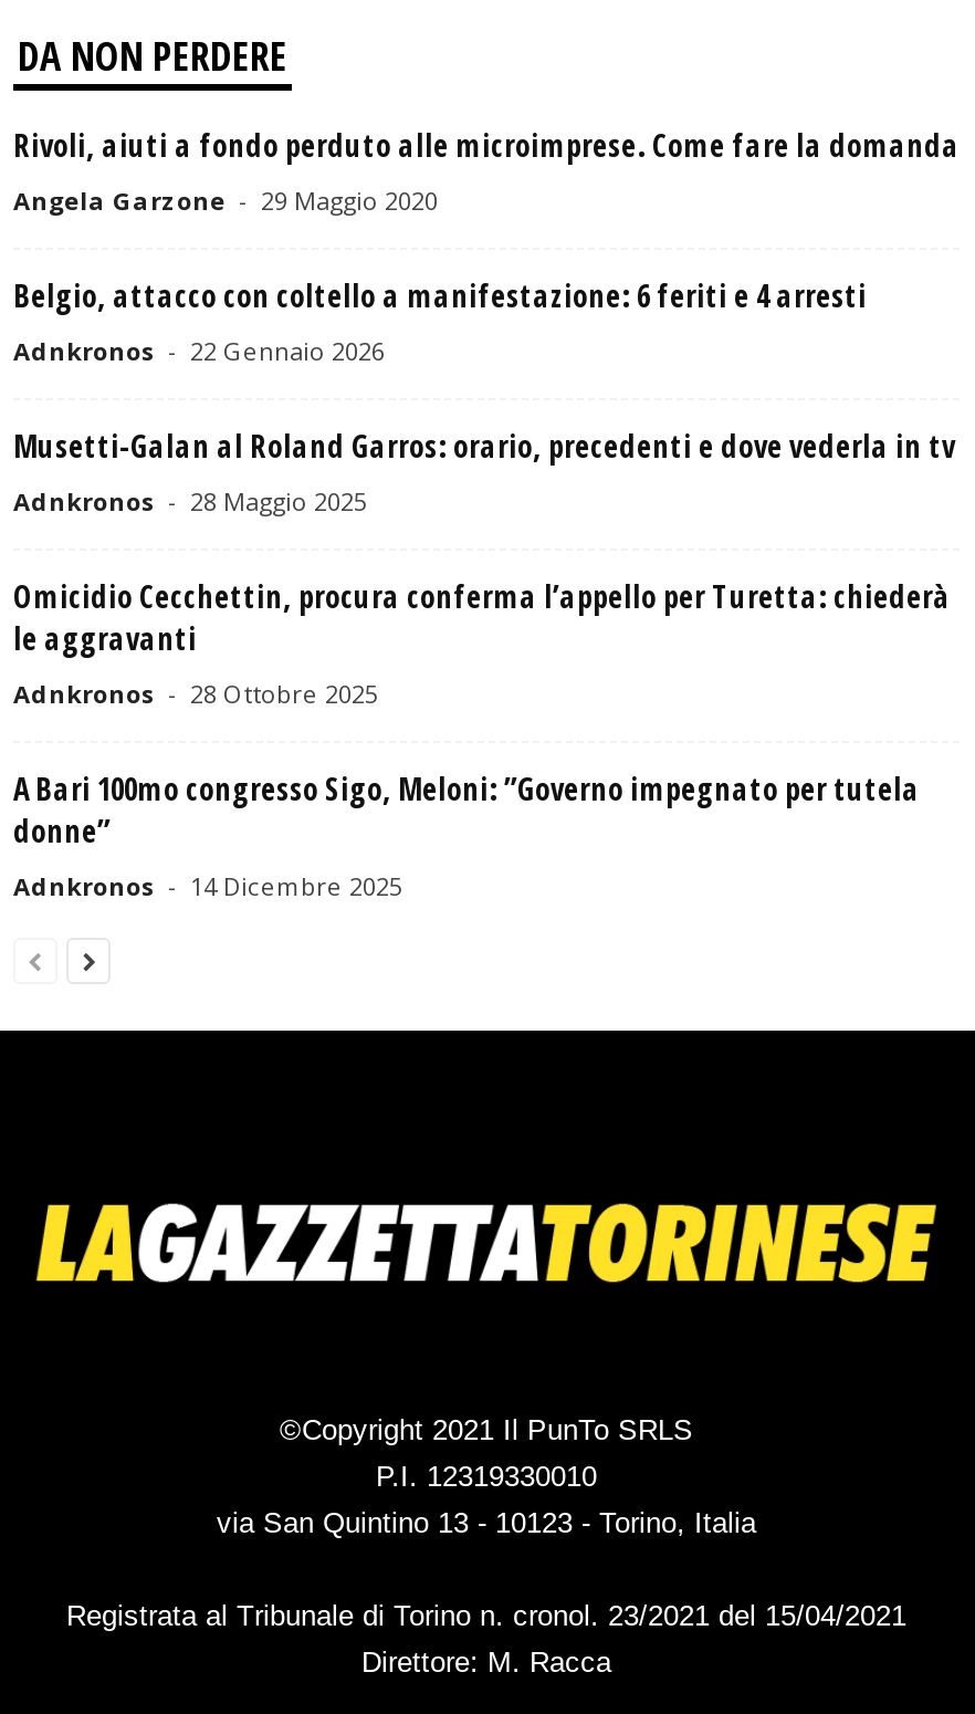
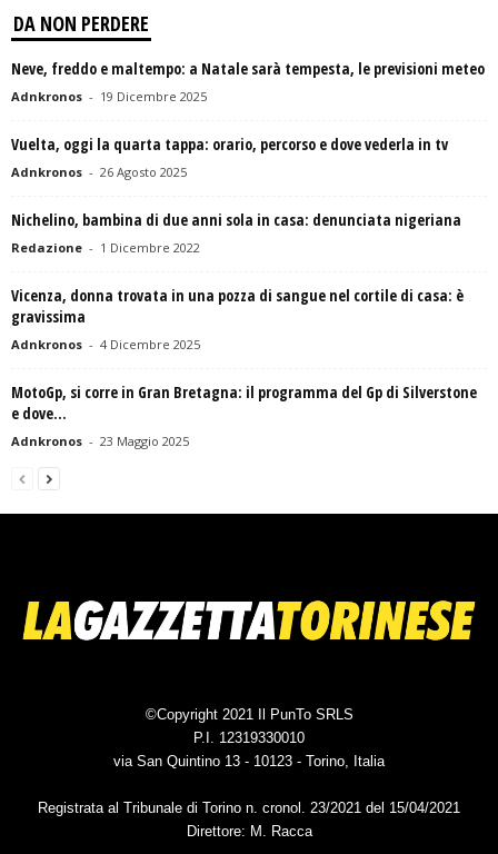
- Rivoli, aiuti a fondo perduto alle microimprese. Come fare la domanda
- Angela Garzone - 29 Maggio 2020
+ Neve, freddo e maltempo: a Natale sarà tempesta, le previsioni meteo
+ Adnkronos - 19 Dicembre 2025

- Belgio, attacco con coltello a manifestazione: 6 feriti e 4 arresti
- Adnkronos - 22 Gennaio 2026
+ Vuelta, oggi la quarta tappa: orario, percorso e dove vederla in tv
+ Adnkronos - 26 Agosto 2025

- Musetti-Galan al Roland Garros: orario, precedenti e dove vederla in tv
- Adnkronos - 28 Maggio 2025
+ Nichelino, bambina di due anni sola in casa: denunciata nigeriana
+ Redazione - 1 Dicembre 2022

- Omicidio Cecchettin, procura conferma l’appello per Turetta: chiederà
- le aggravanti
- Adnkronos - 28 Ottobre 2025
+ Vicenza, donna trovata in una pozza di sangue nel cortile di casa: è
+ gravissima
+ Adnkronos - 4 Dicembre 2025

- A Bari 100mo congresso Sigo, Meloni: ”Governo impegnato per tutela
- donne”
- Adnkronos - 14 Dicembre 2025
+ MotoGp, si corre in Gran Bretagna: il programma del Gp di Silverstone
+ e dove...
+ Adnkronos - 23 Maggio 2025
